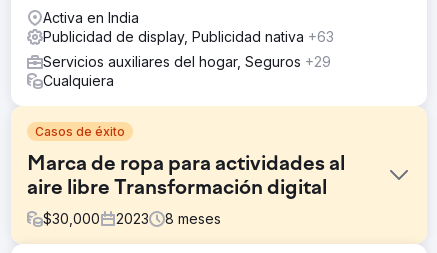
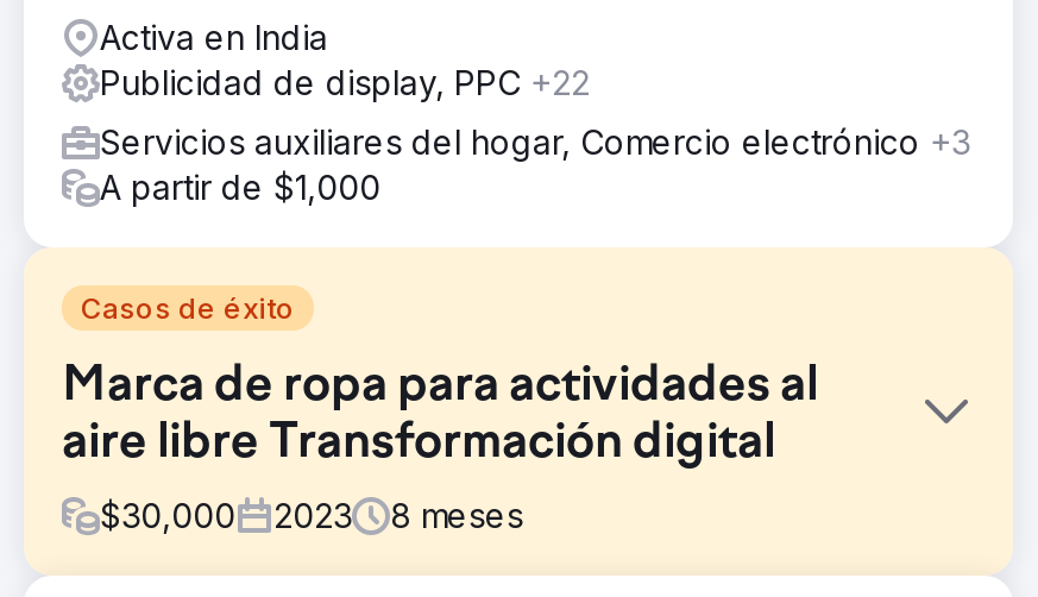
- Publicidad de display, Publicidad nativa +63
+ Publicidad de display, PPC +22

- Servicios auxiliares del hogar, Seguros +29
- Cualquiera
+ Servicios auxiliares del hogar, Comercio electrónico +3
+ A partir de $1,000
